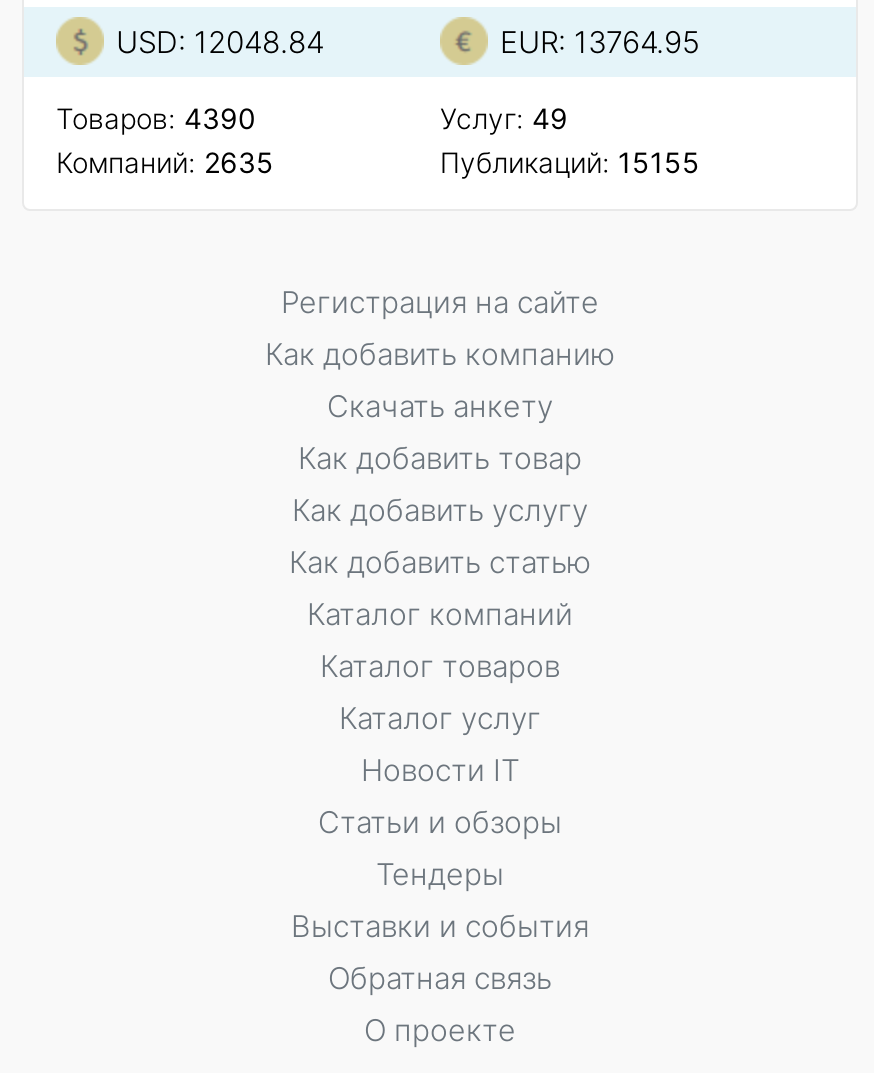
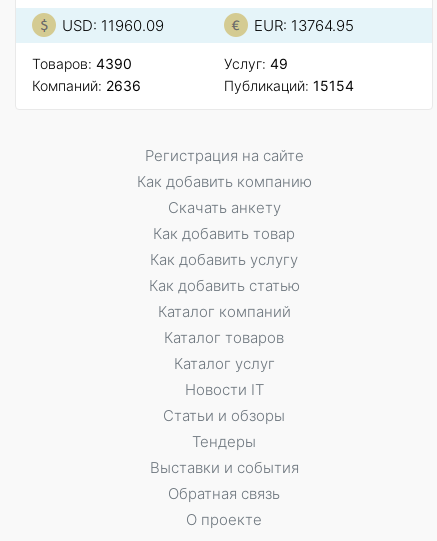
- USD: 12048.84
+ USD: 11960.09

- Компаний: 2635
+ Компаний: 2636

- Публикаций: 15155
+ Публикаций: 15154
